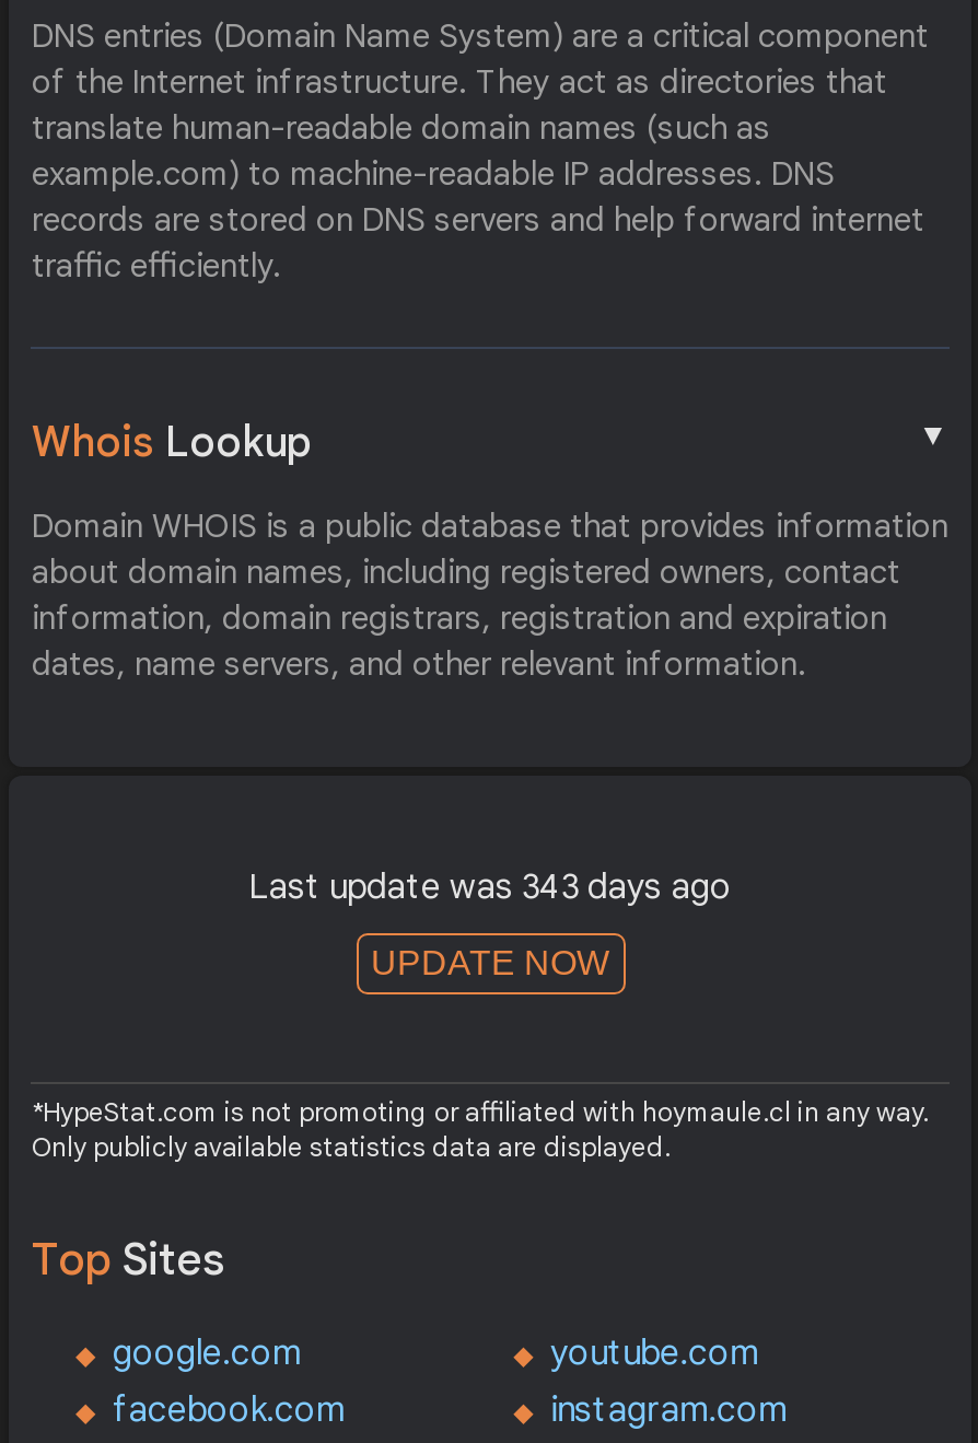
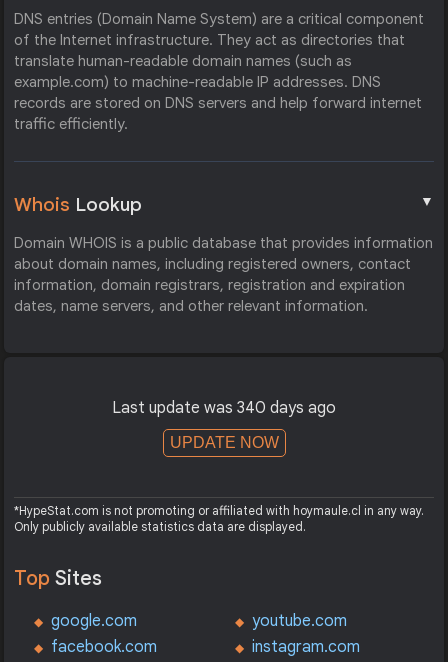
- Last update was 343 days ago
+ Last update was 340 days ago
